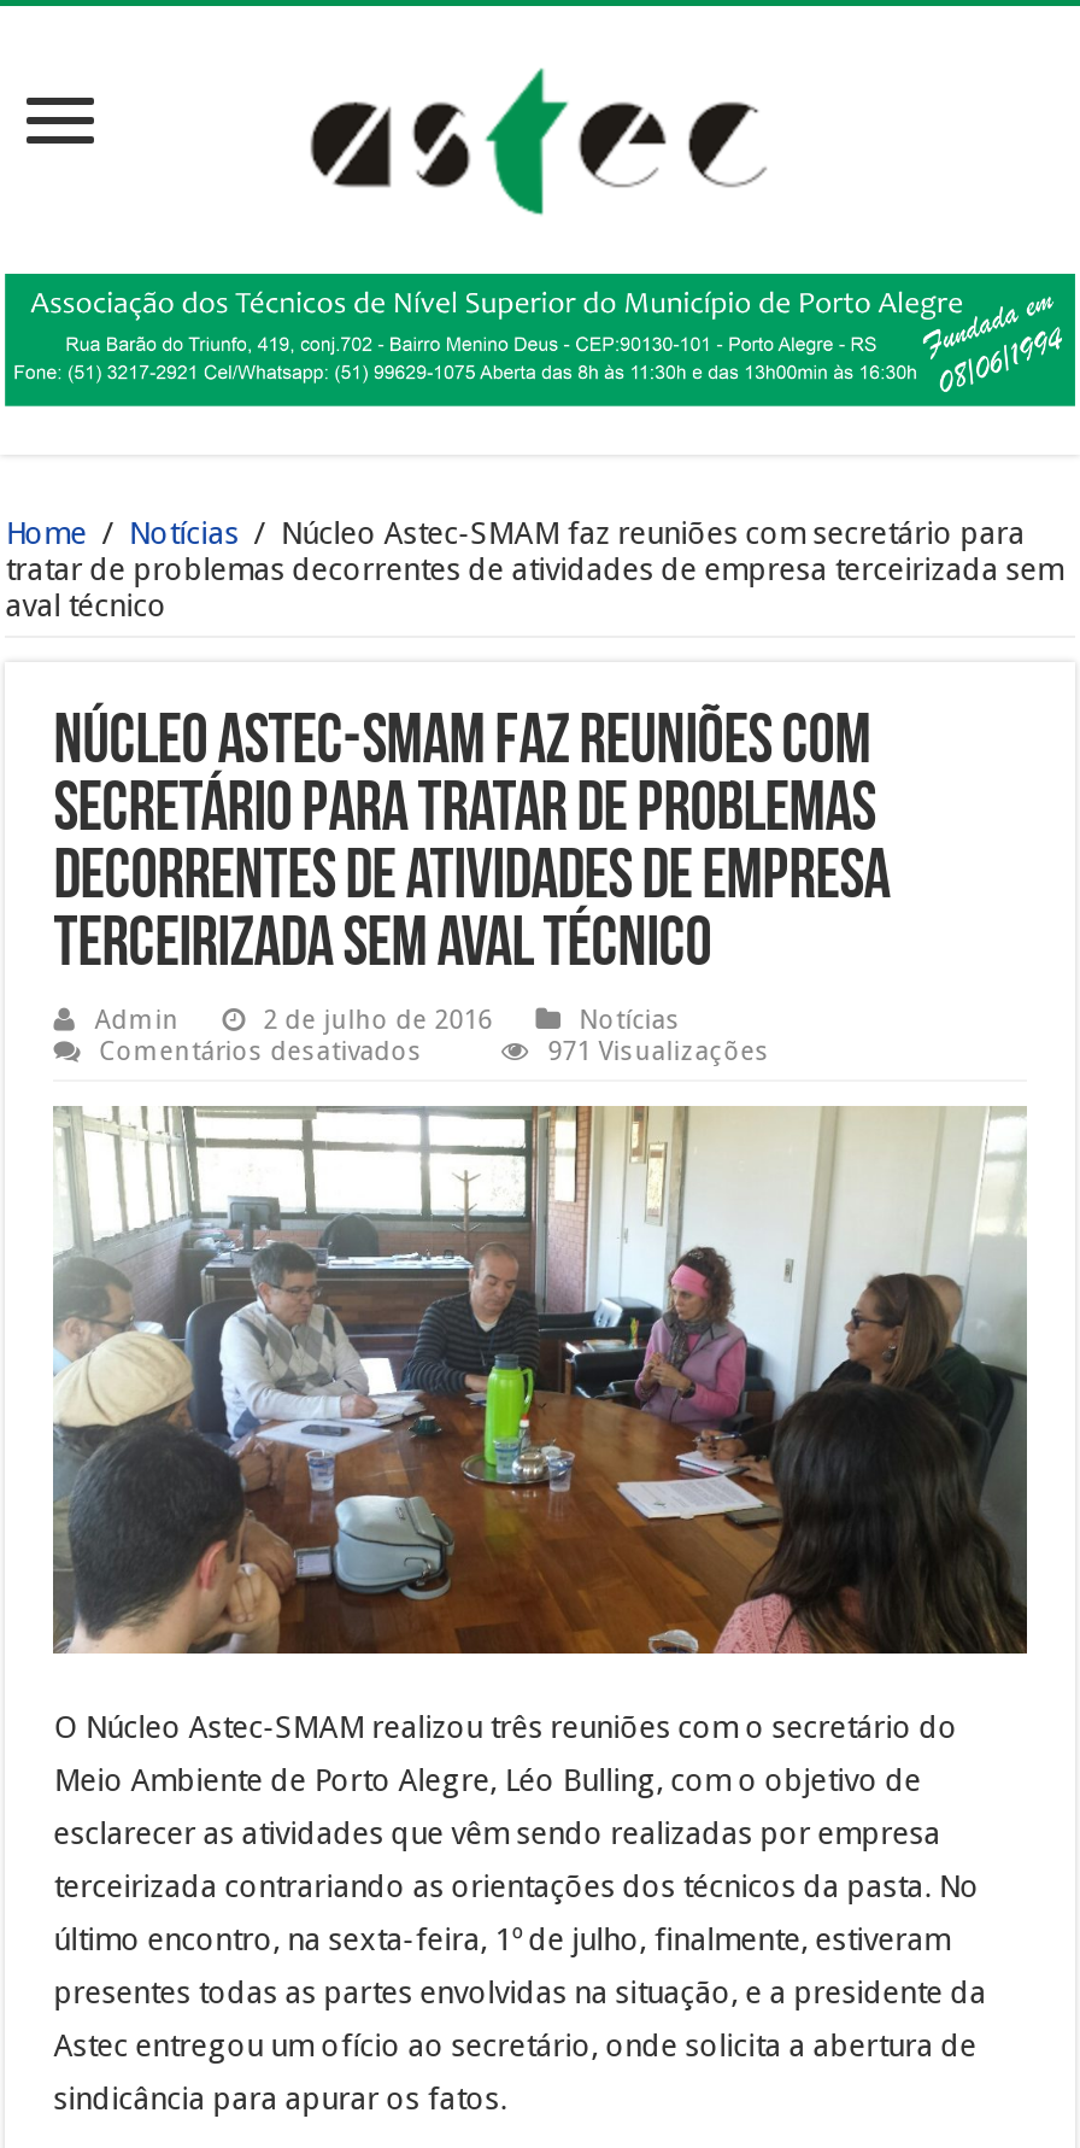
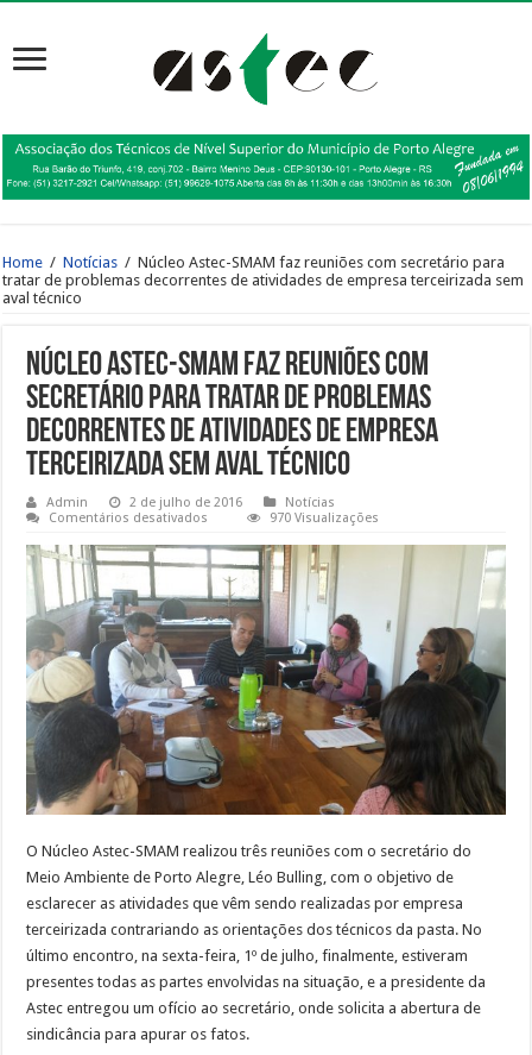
- 971 Visualizações
+ 970 Visualizações
